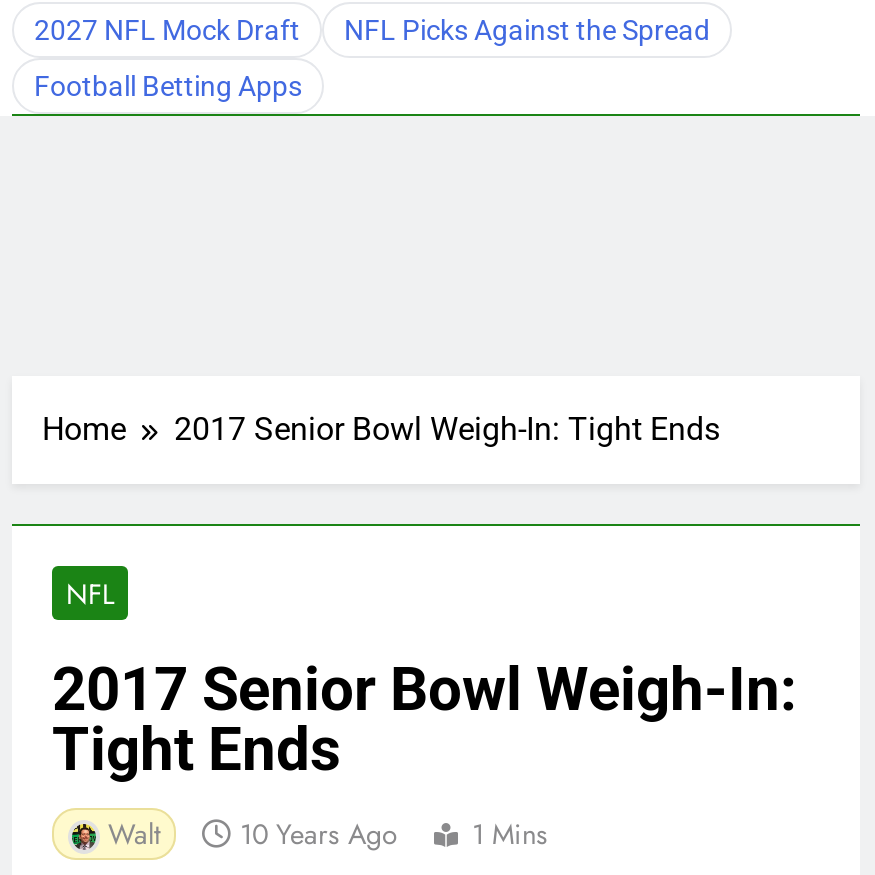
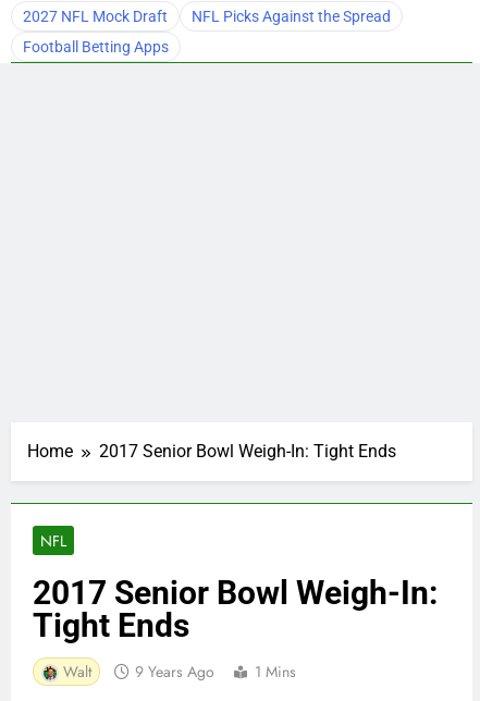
- Walt 10 Years Ago 1 Mins
+ Walt 9 Years Ago 1 Mins
